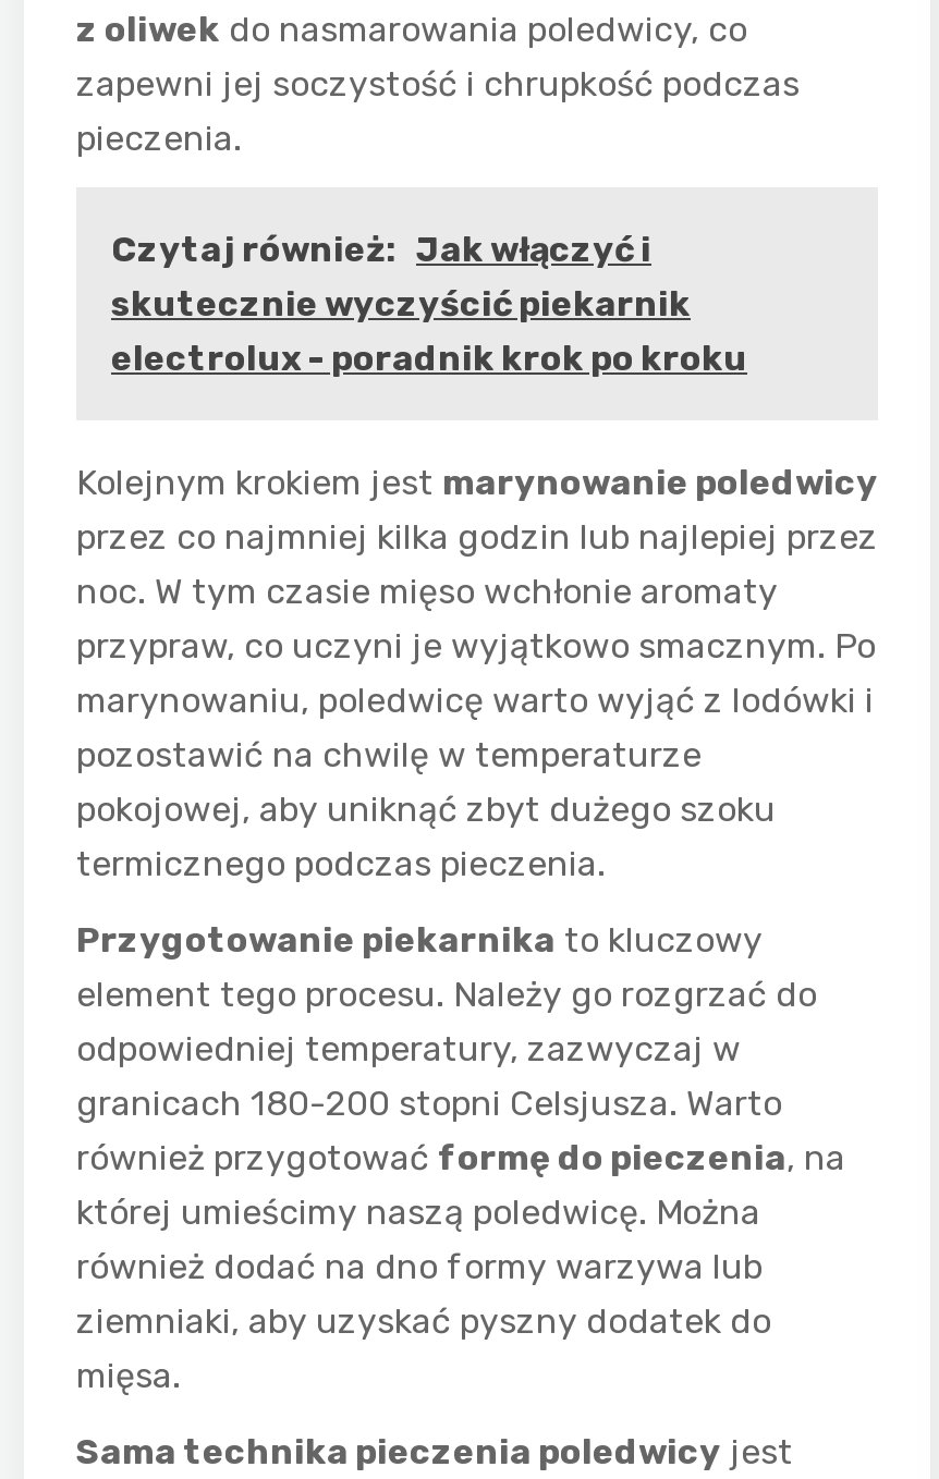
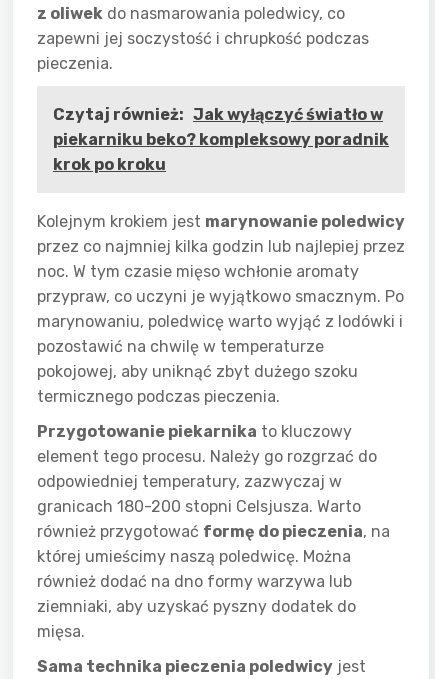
- Czytaj również: Jak włączyć i
- skutecznie wyczyścić piekarnik
- electrolux - poradnik krok po kroku
+ Czytaj również: Jak wyłączyć światło w
+ piekarniku beko? kompleksowy poradnik
+ krok po kroku
